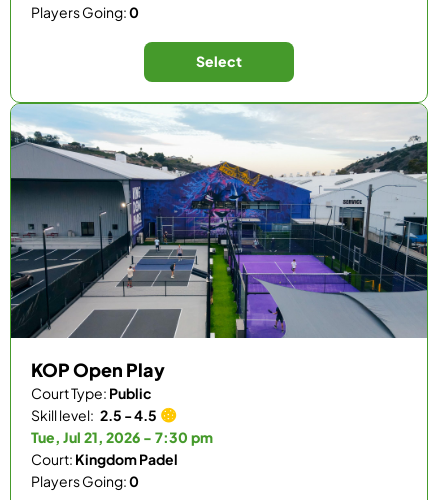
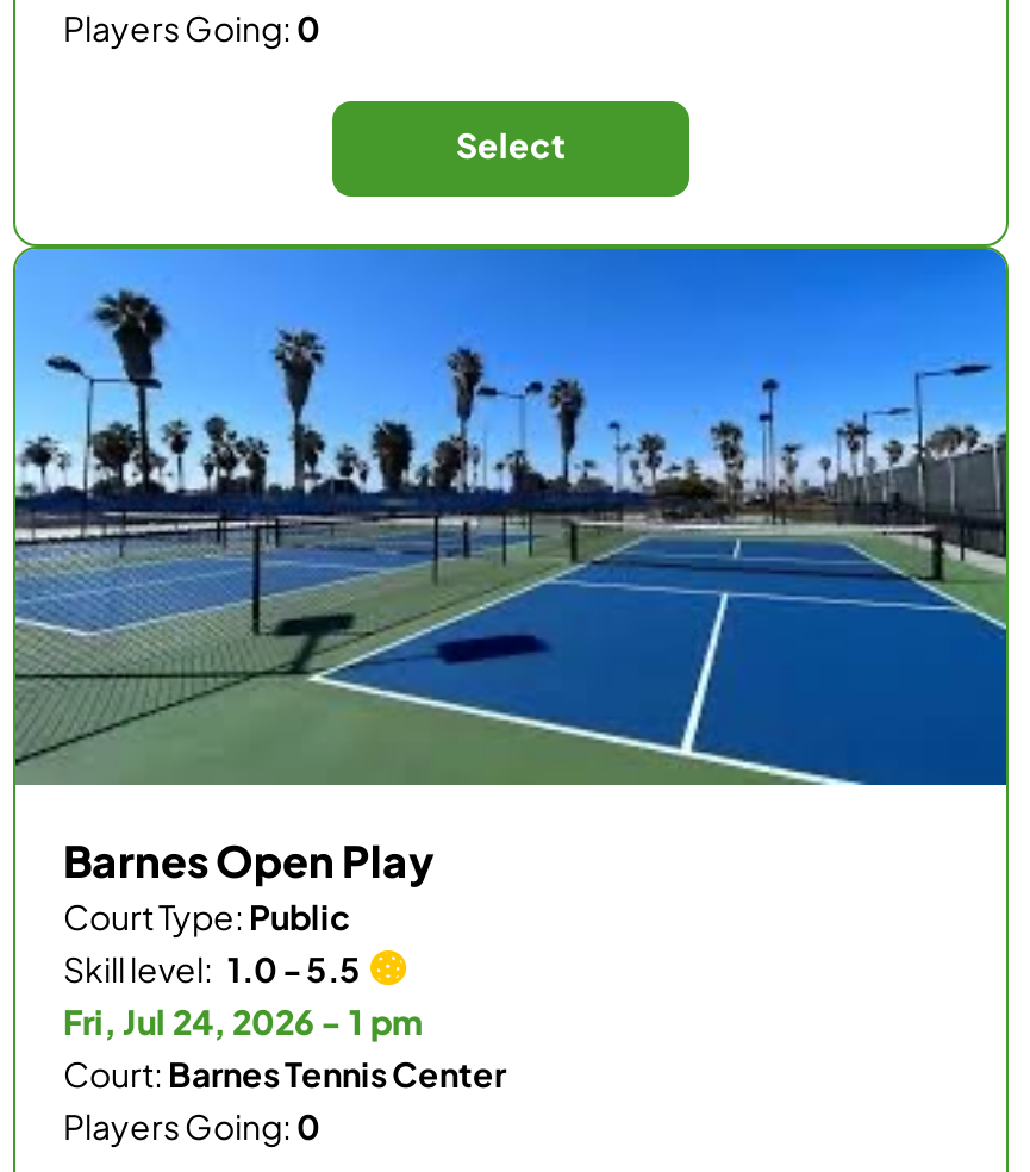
- [image]
- KOP Open Play
+ [image]
+ Barnes Open Play

- Skill level: 2.5 - 4.5
- Tue, Jul 21, 2026 - 7:30 pm
- Court: Kingdom Padel
+ Skill level: 1.0 - 5.5
+ Fri, Jul 24, 2026 - 1 pm
+ Court: Barnes Tennis Center
